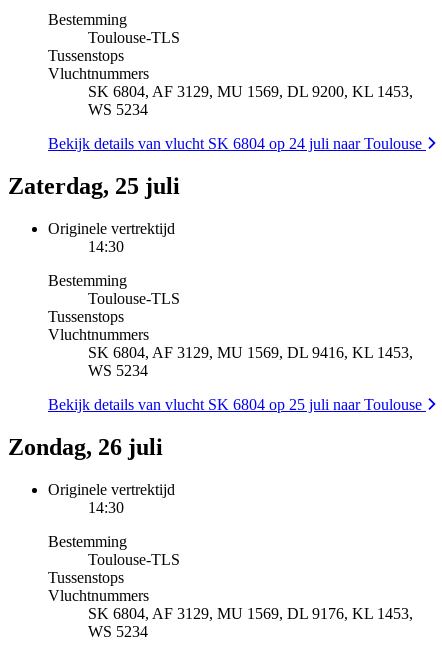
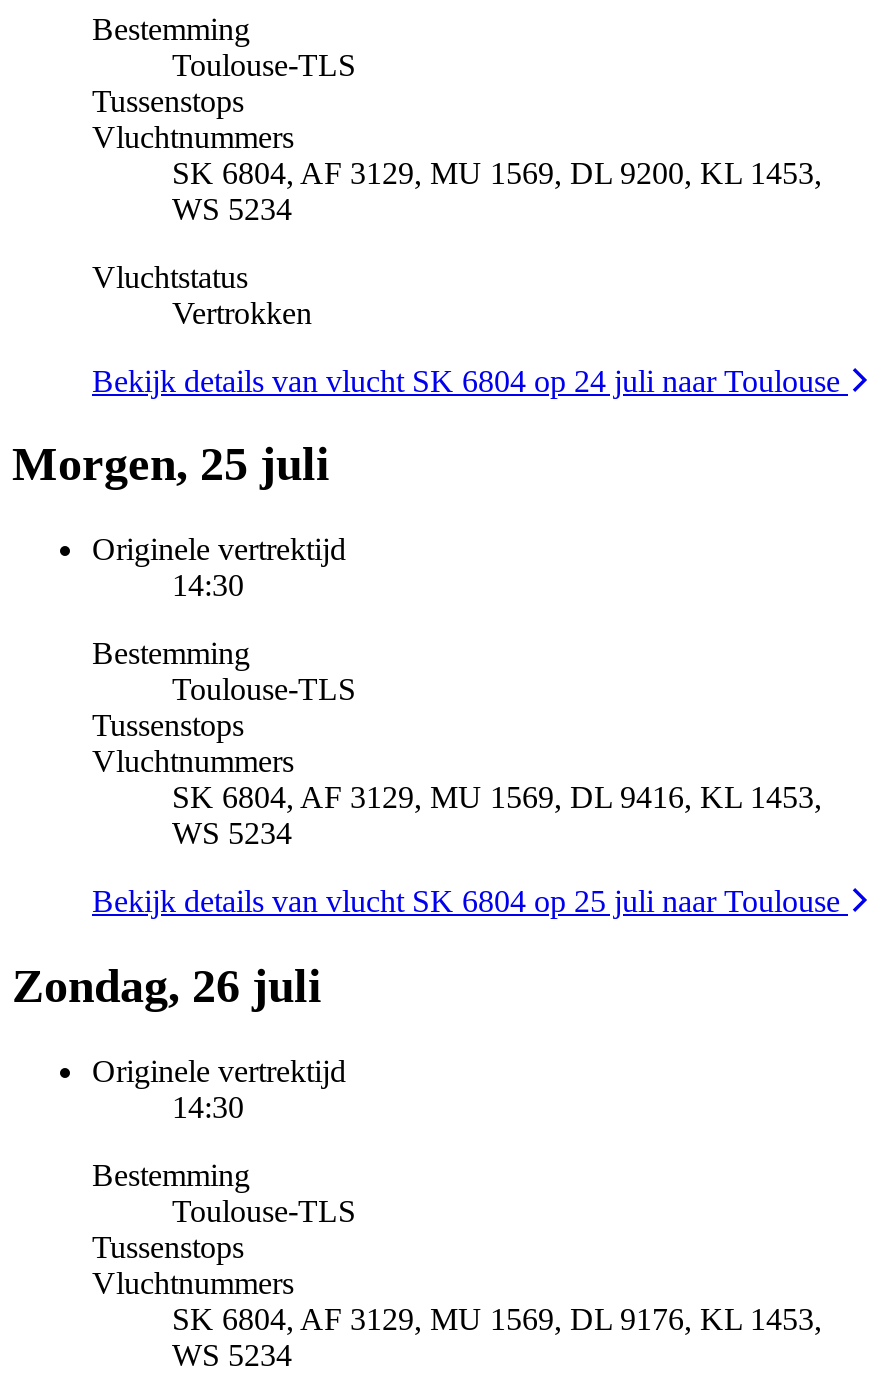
+ Vluchtstatus
+ Vertrokken

- Zaterdag, 25 juli
+ Morgen, 25 juli
